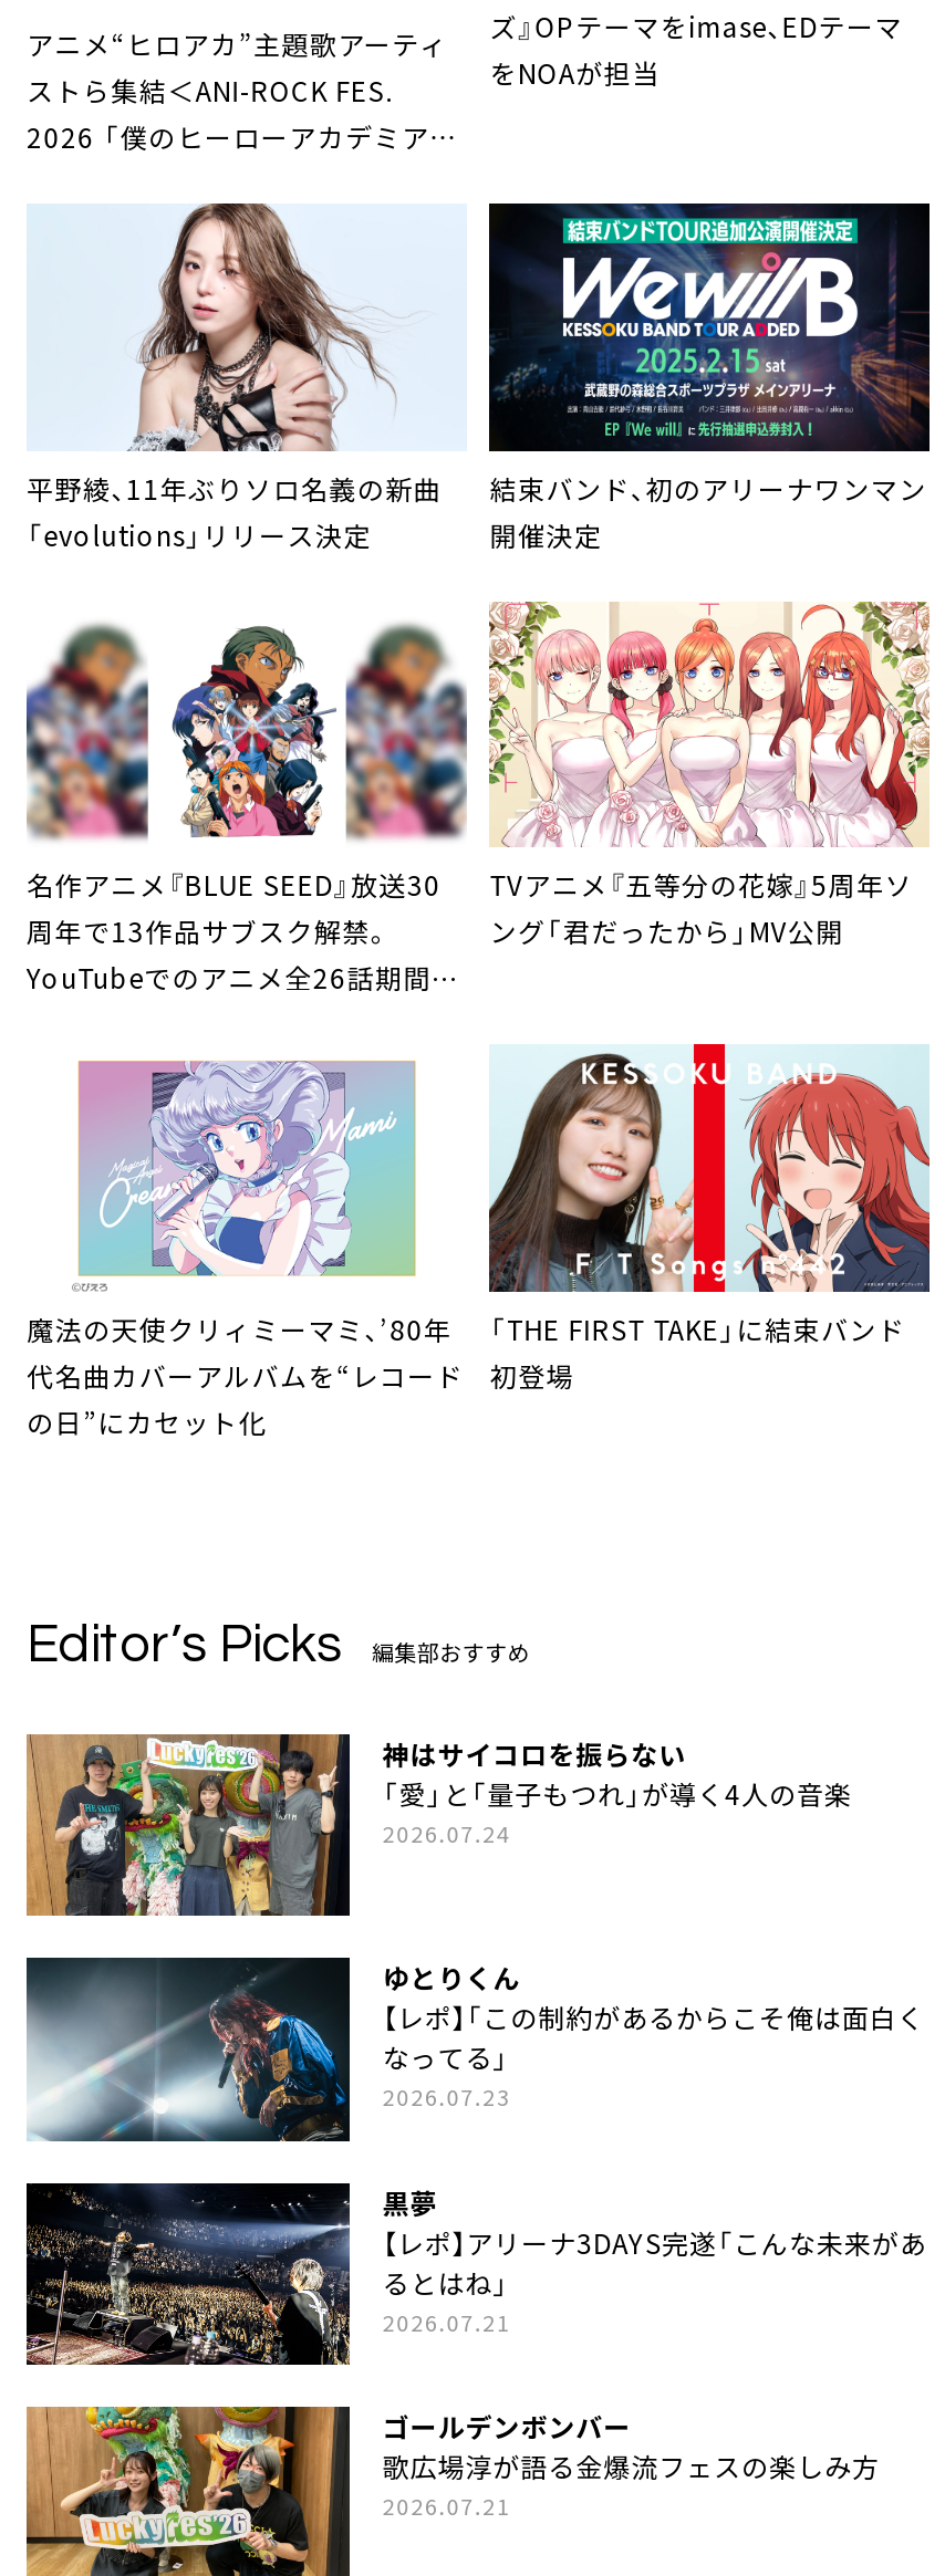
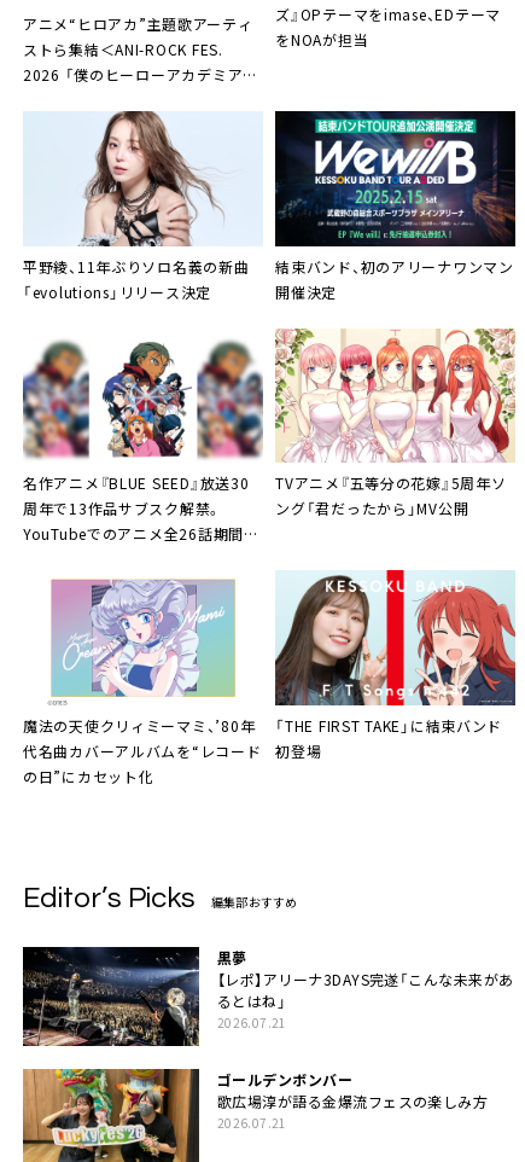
- [image]
- 神はサイコロを振らない
- 「愛」と「量子もつれ」が導く4人の音楽
- 2026.07.24

- [image]
- ゆとりくん
- 【レポ】「この制約があるからこそ俺は面白く
- なってる」
- 2026.07.23
